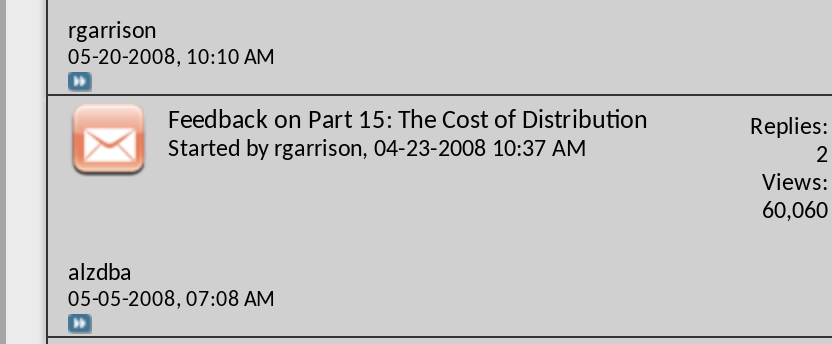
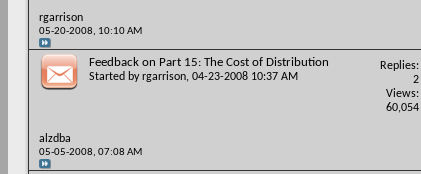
- 60,060
+ 60,054
